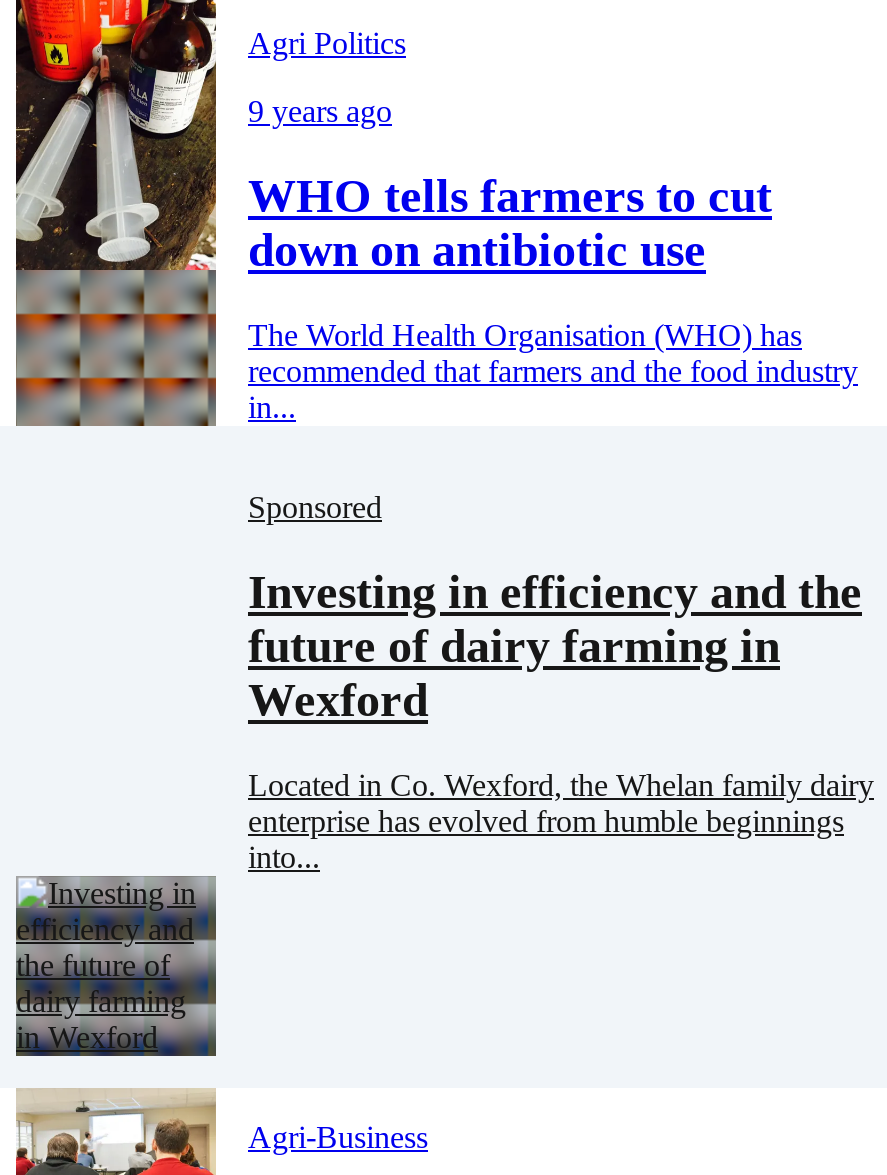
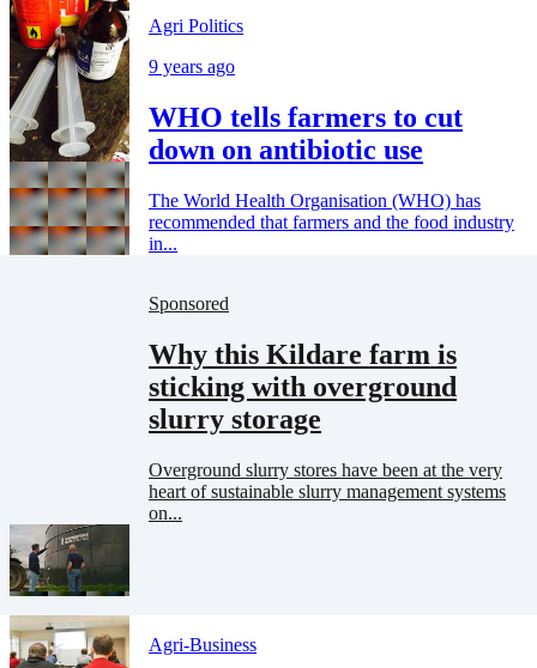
- Investing in efficiency and the
- future of dairy farming in
- Wexford
+ Why this Kildare farm is
+ sticking with overground
+ slurry storage

- Located in Co. Wexford, the Whelan family dairy
- enterprise has evolved from humble beginnings
- into...
+ Overground slurry stores have been at the very
+ heart of sustainable slurry management systems
+ on...

- [image]
+ [image]
